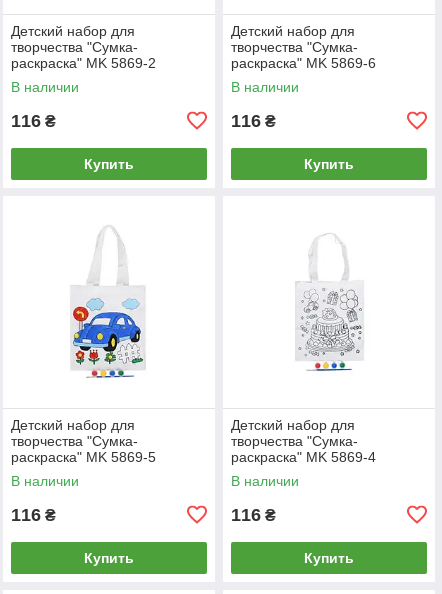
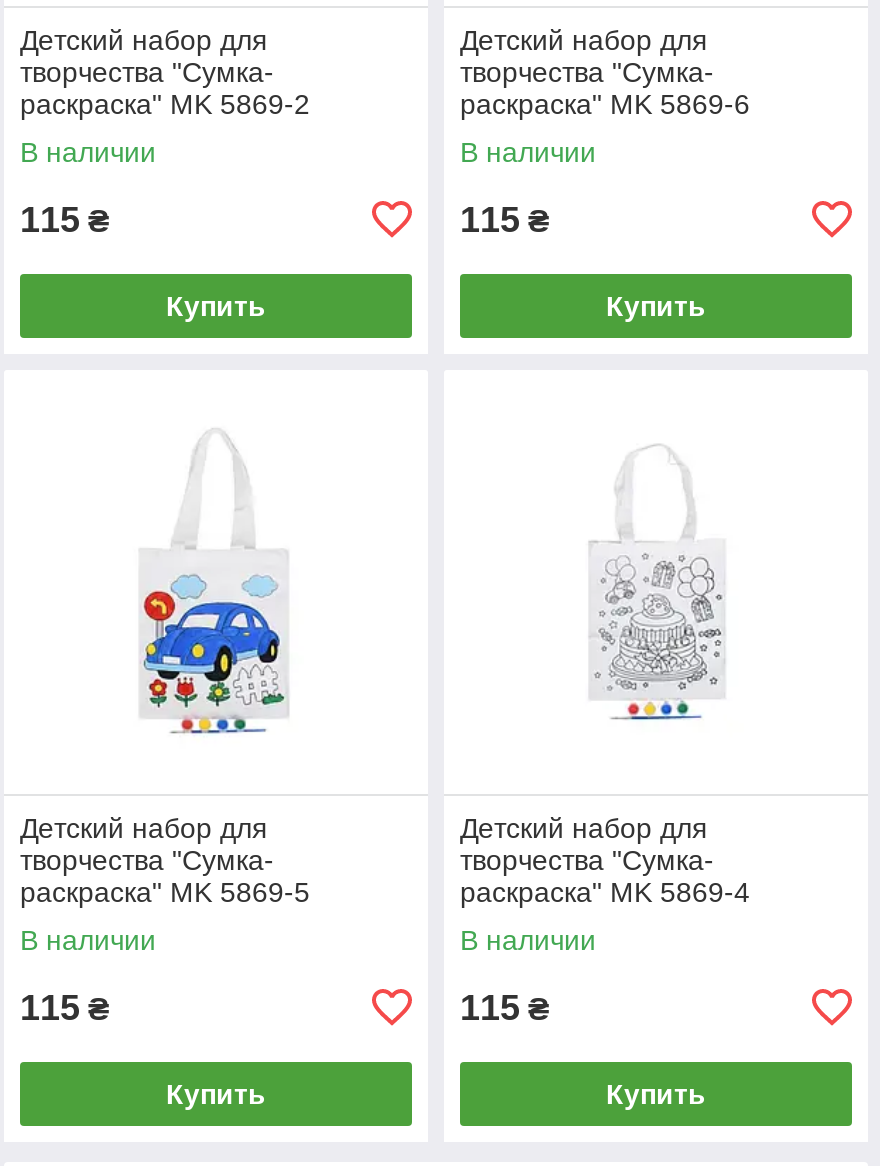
- 116 ₴
+ 115 ₴

- 116 ₴
+ 115 ₴

- 116 ₴
+ 115 ₴

- 116 ₴
+ 115 ₴
